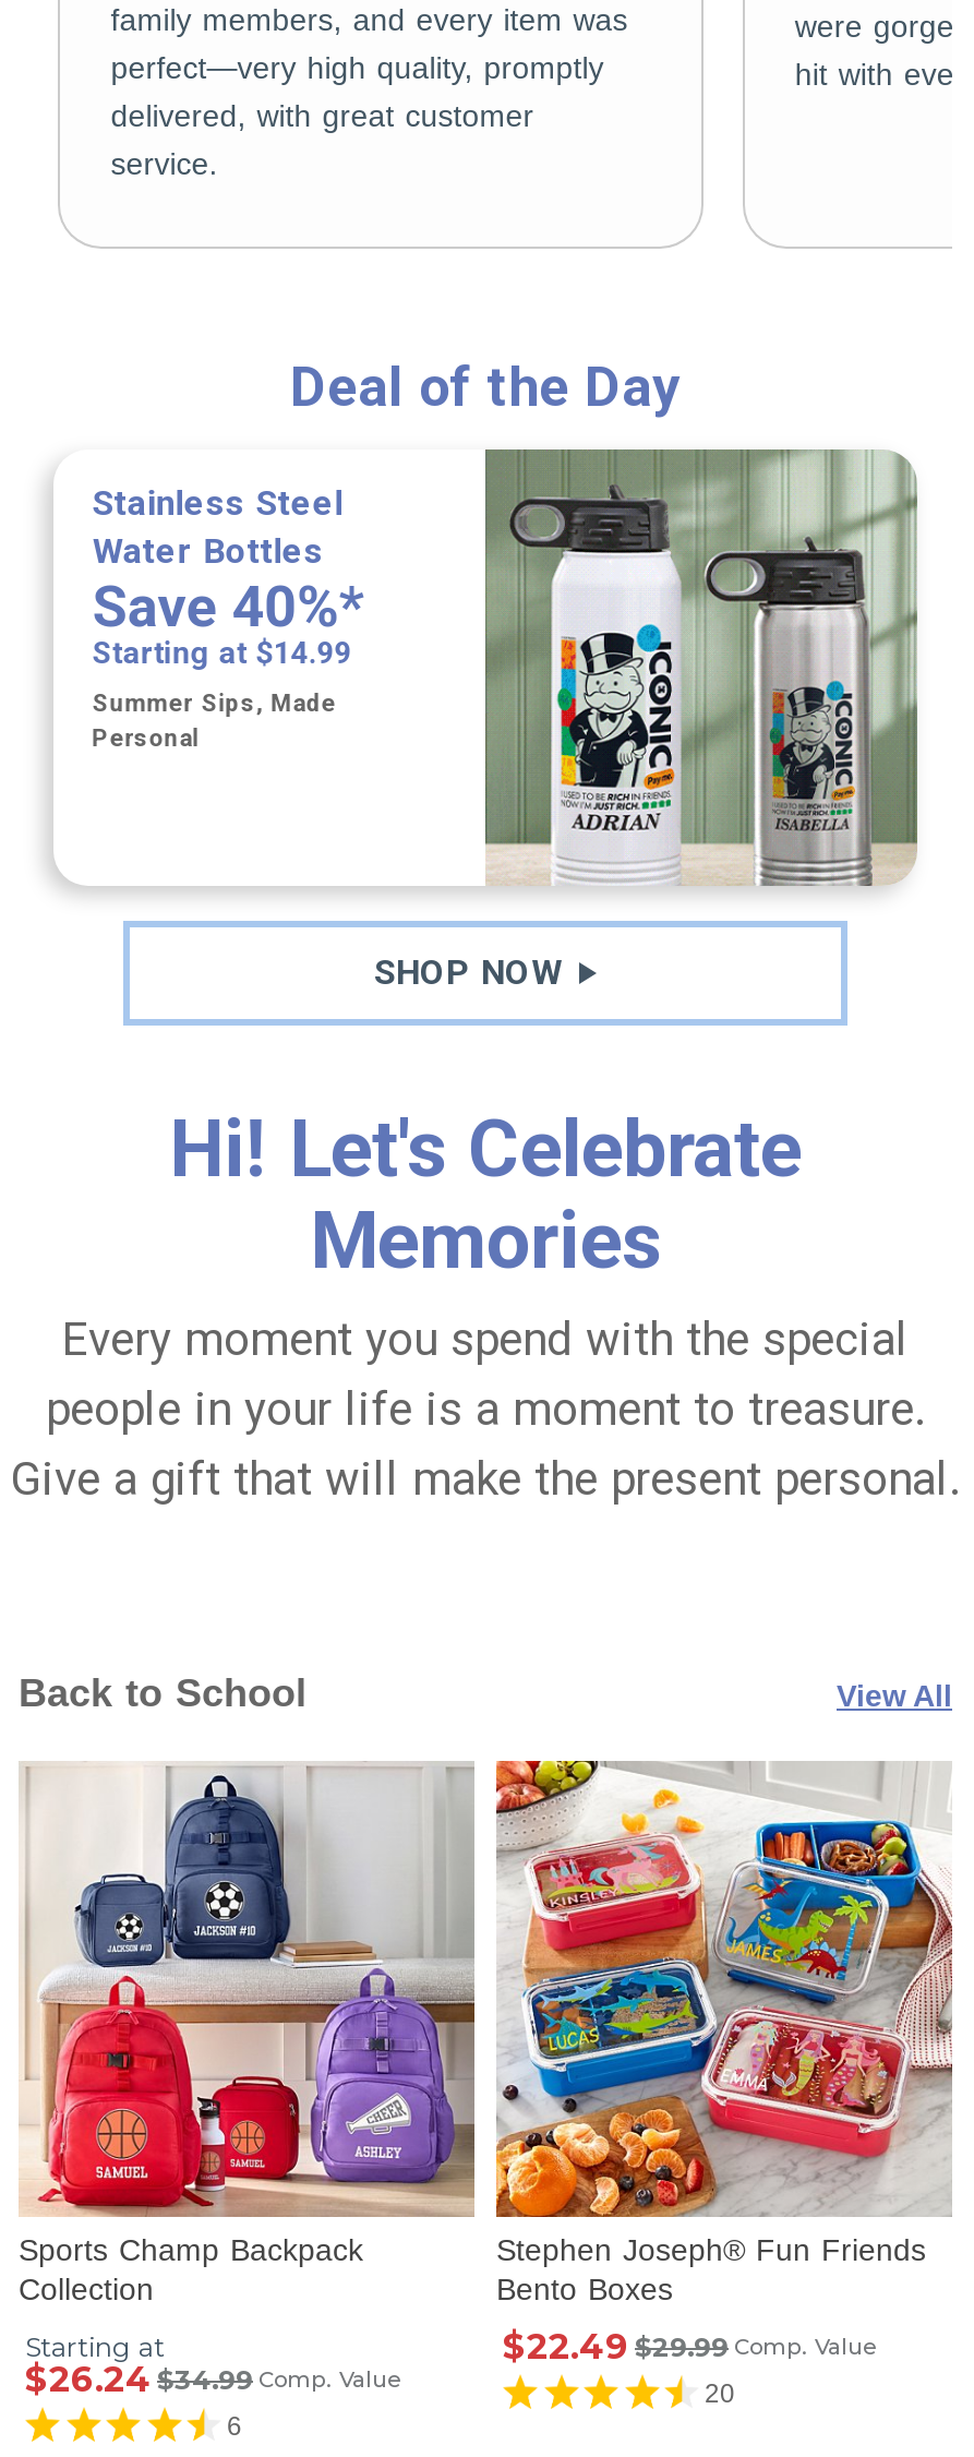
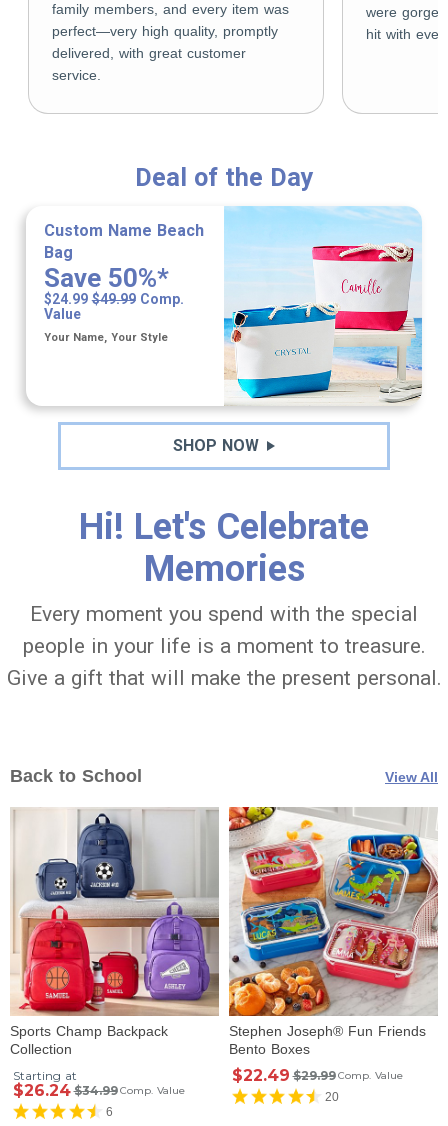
- [image]
+ [image]

- Stainless Steel
- Water Bottles
- Save 40%*
- Starting at $14.99
+ Custom Name Beach
+ Bag
+ Save 50%*
+ $24.99 $49.99 Comp.
+ Value

- Summer Sips, Made
- Personal
+ Your Name, Your Style
